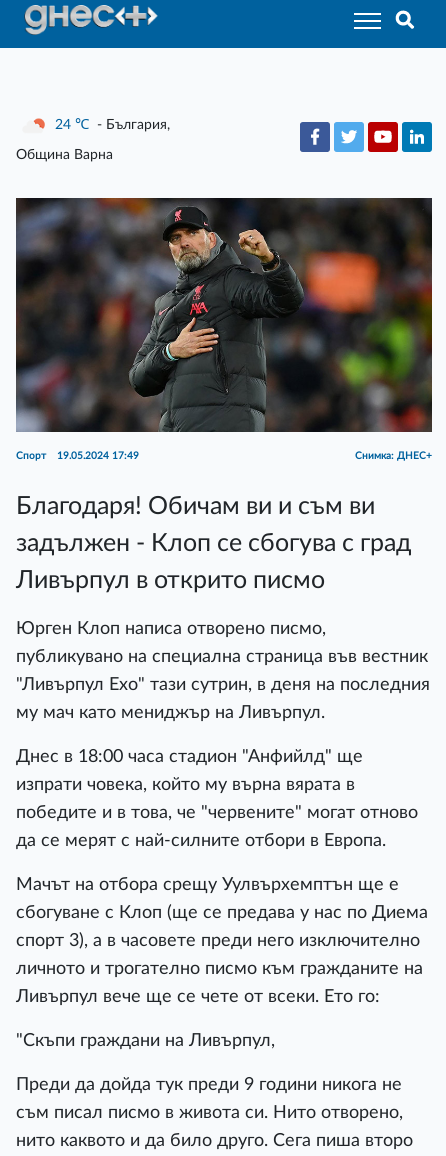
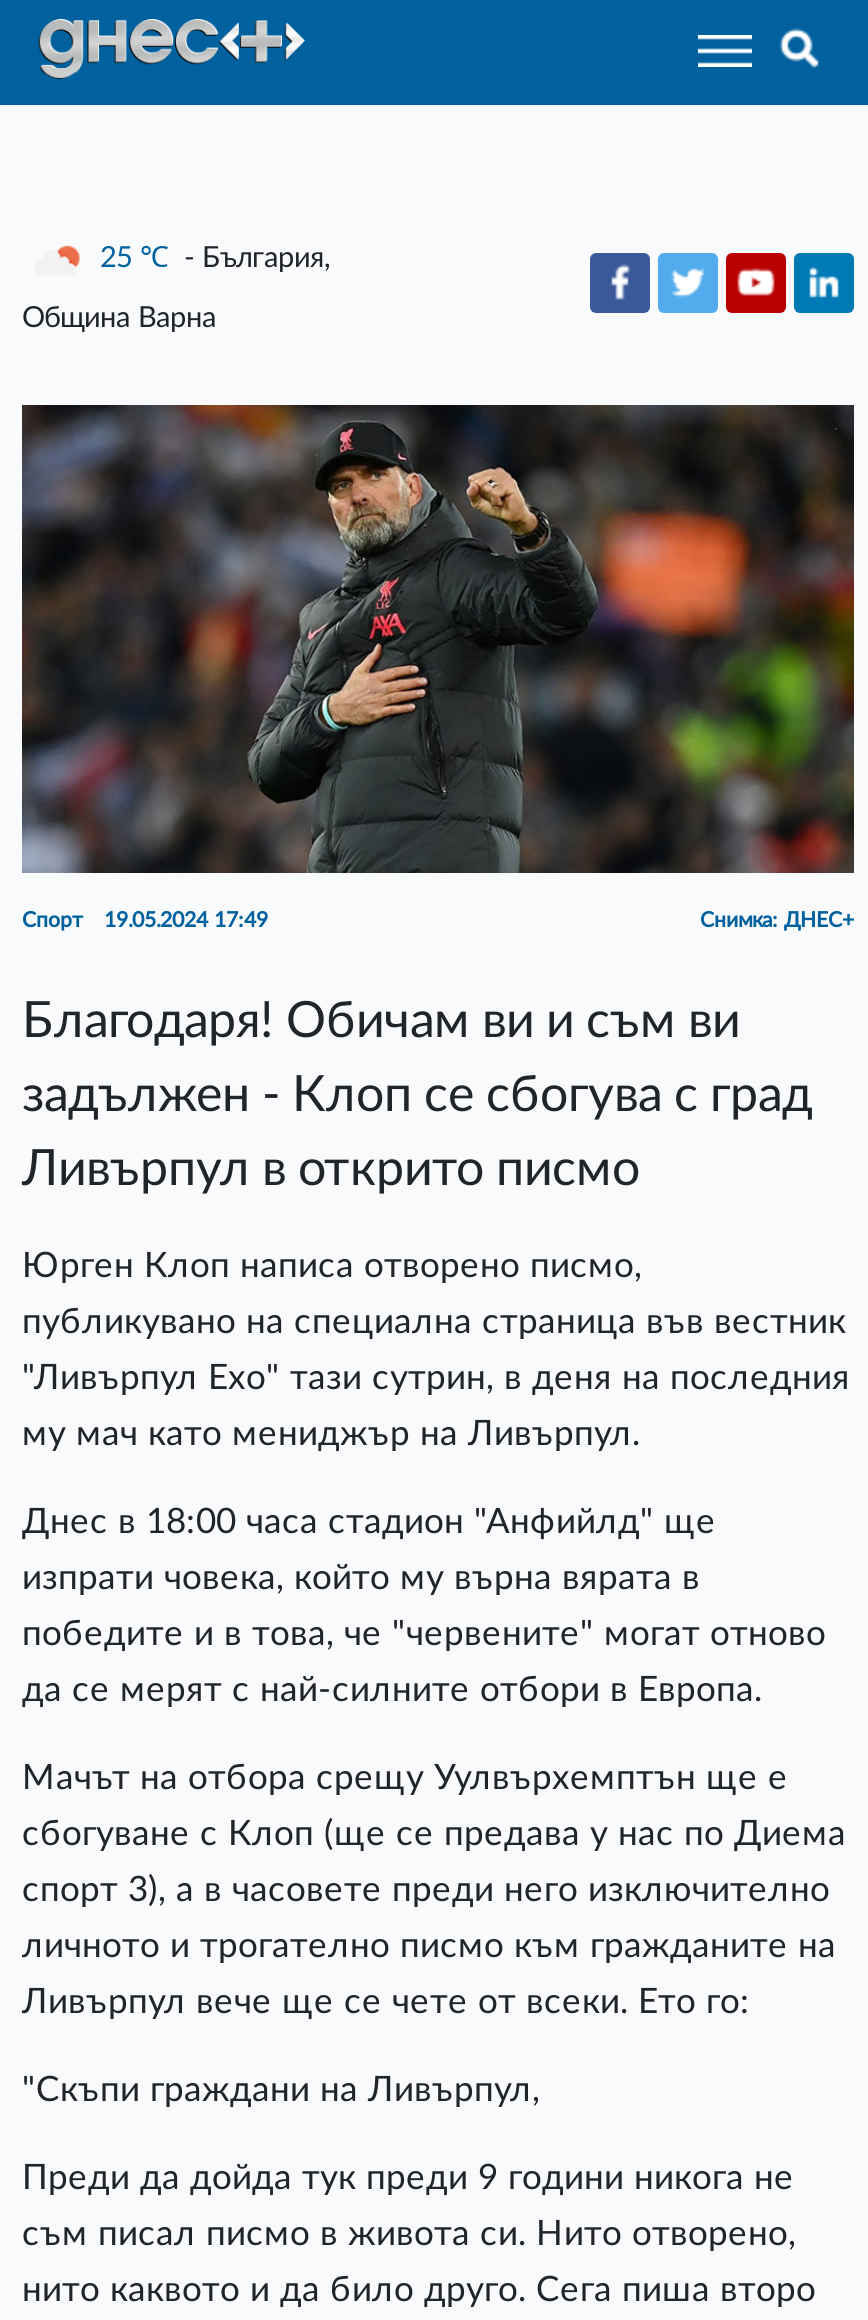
- 24 ℃ - България,
+ 25 ℃ - България,
